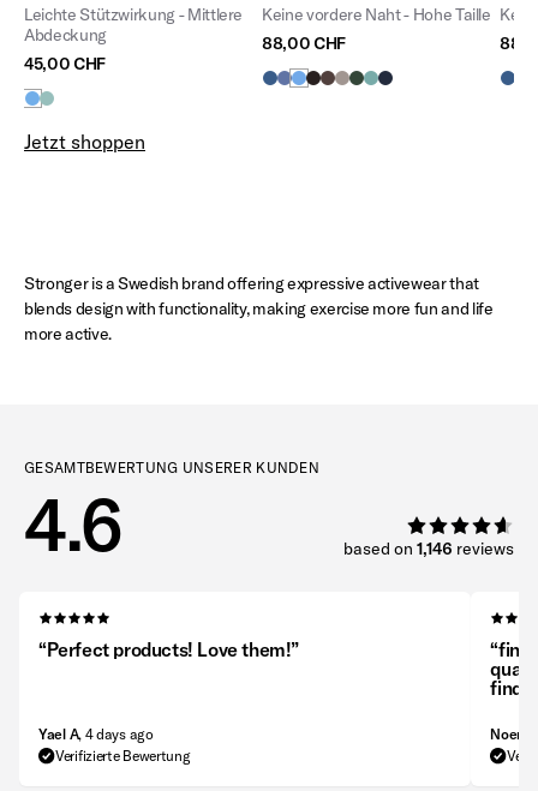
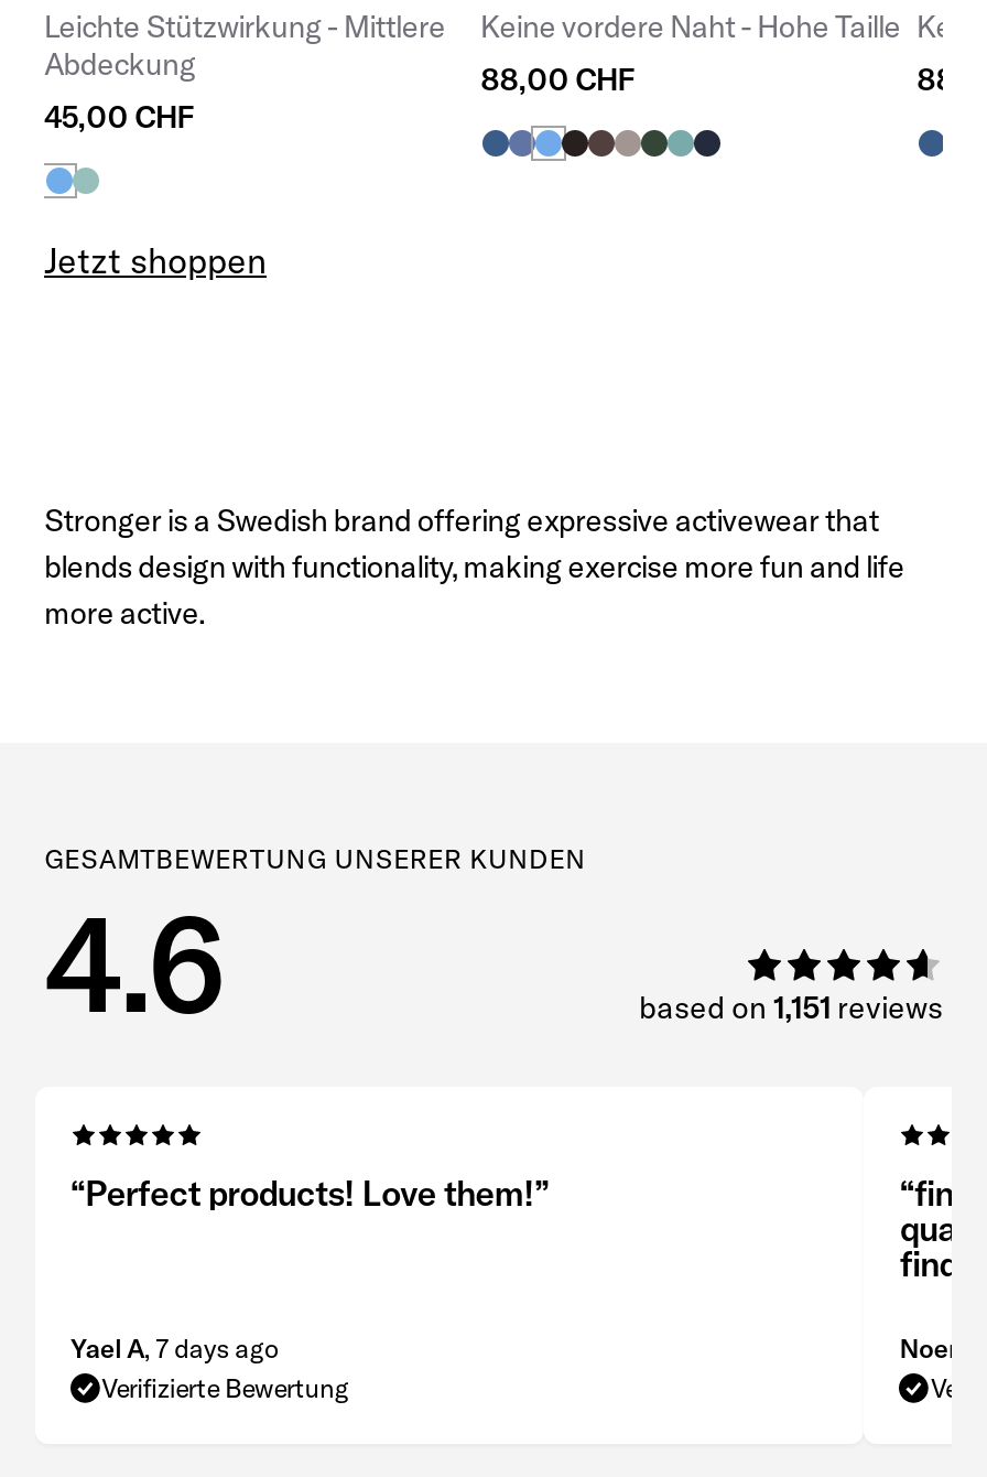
- based on 1,146 reviews
+ based on 1,151 reviews

- Yael A, 4 days ago
+ Yael A, 7 days ago
